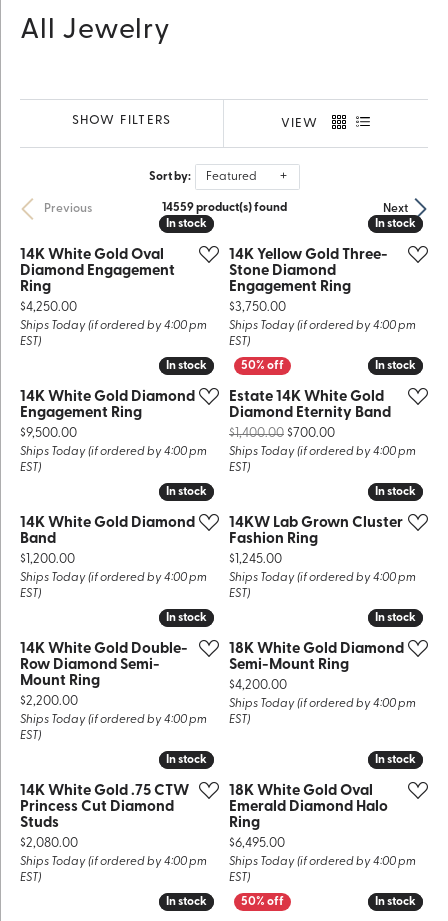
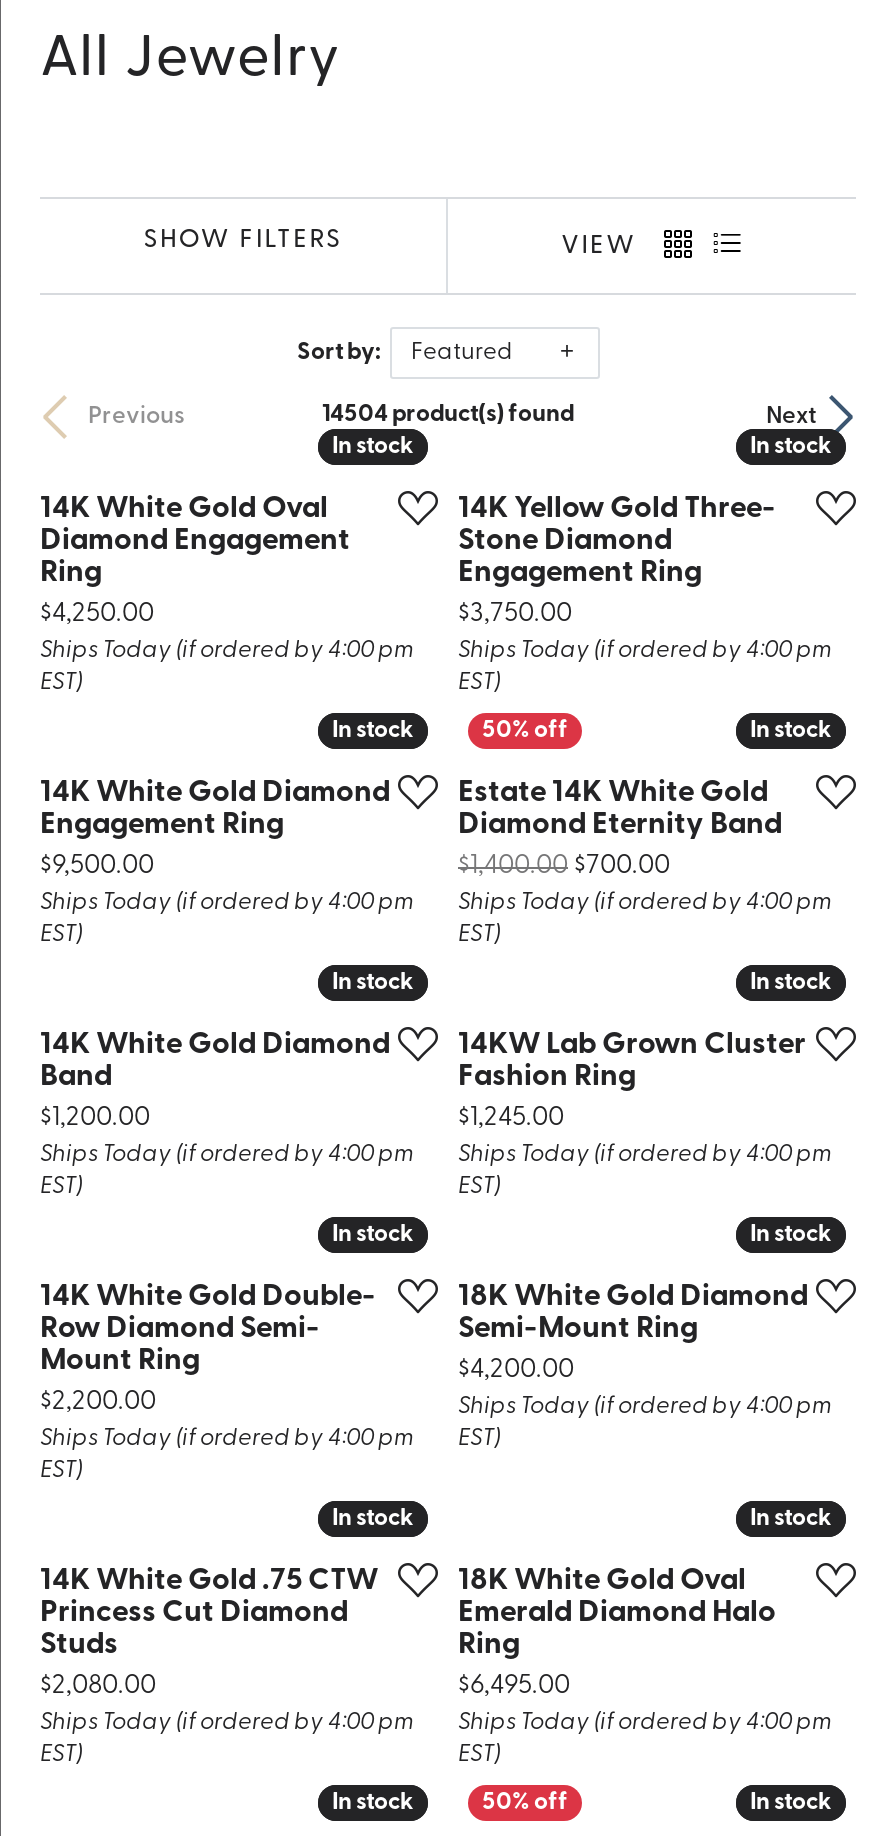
- 14559 product(s) found
+ 14504 product(s) found
